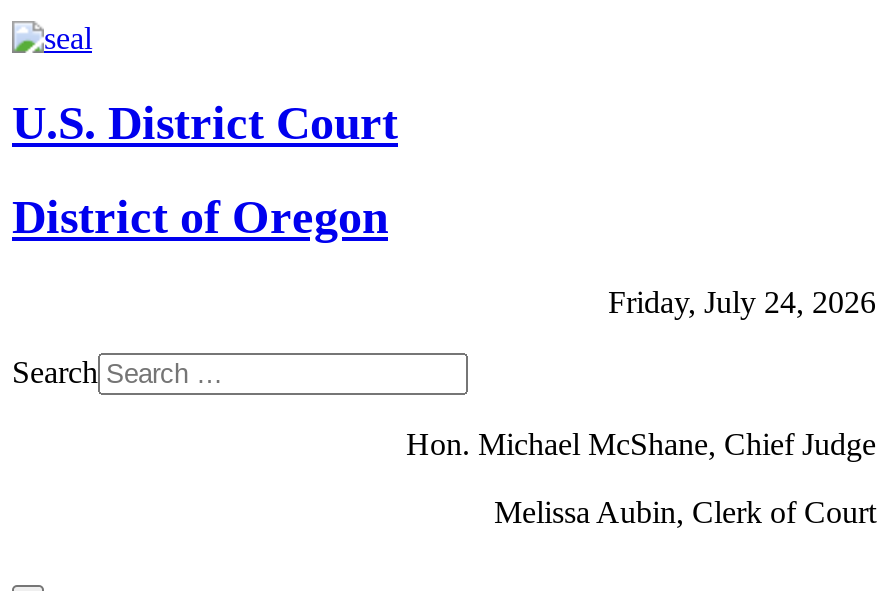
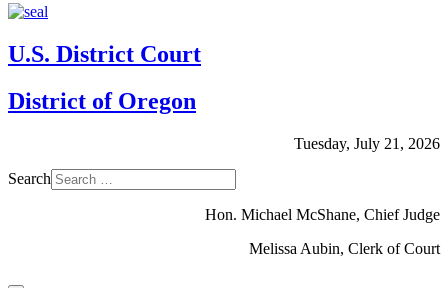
- Friday, July 24, 2026
+ Tuesday, July 21, 2026
